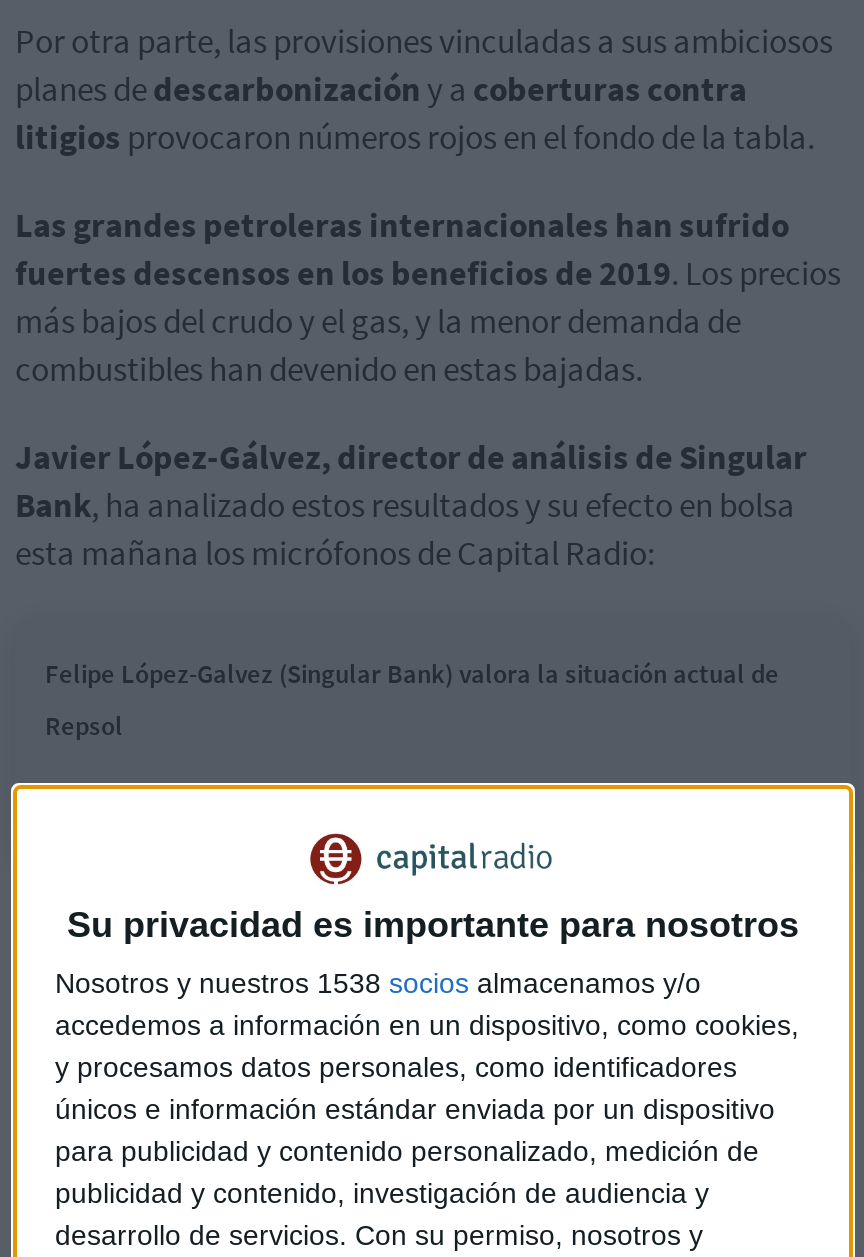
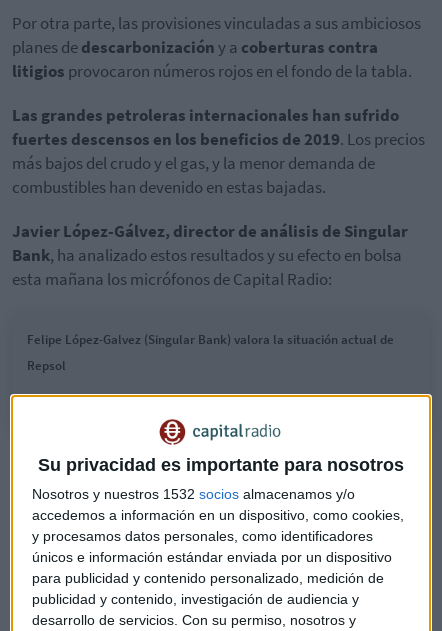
- Nosotros y nuestros 1538 socios almacenamos y/o
+ Nosotros y nuestros 1532 socios almacenamos y/o
